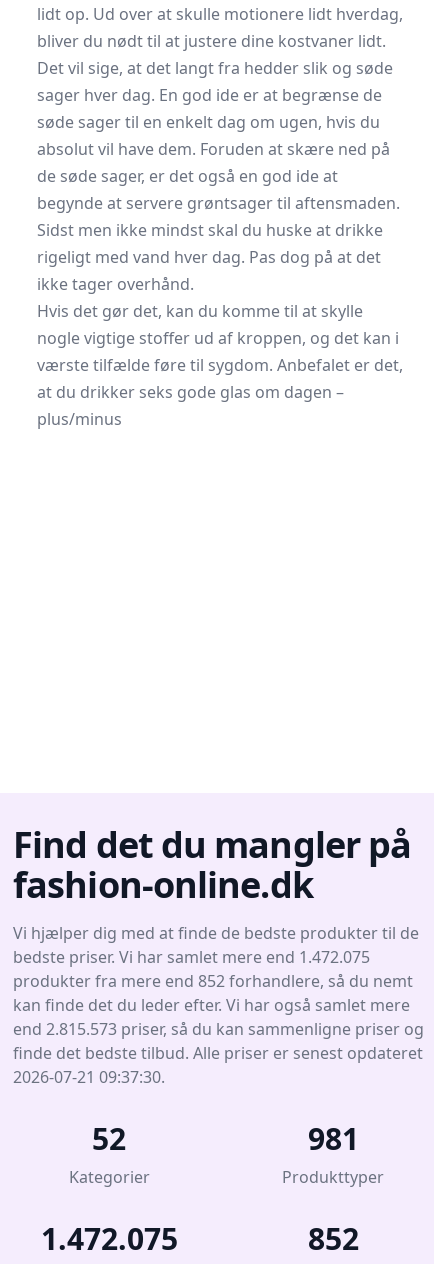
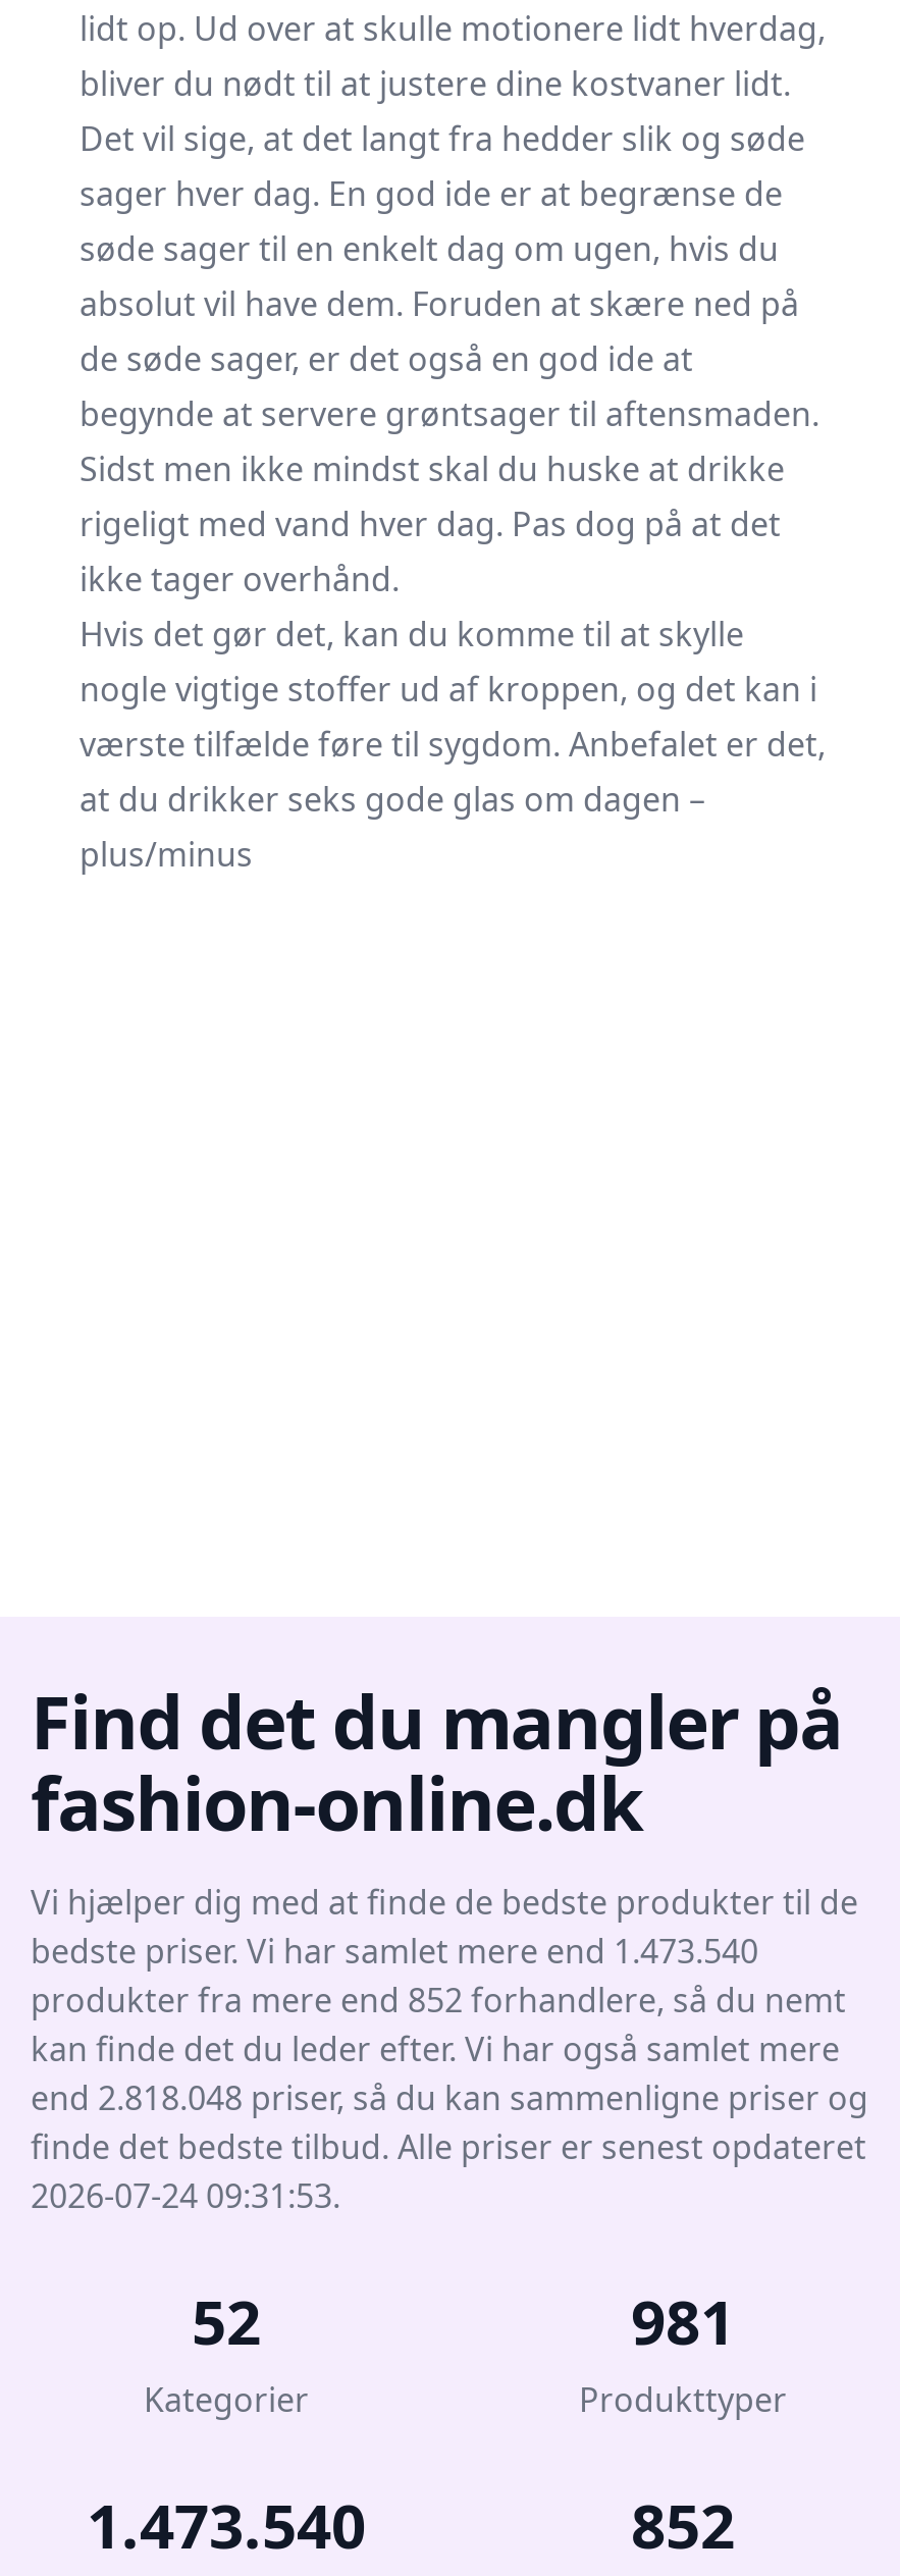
- bedste priser. Vi har samlet mere end 1.472.075
+ bedste priser. Vi har samlet mere end 1.473.540

- end 2.815.573 priser, så du kan sammenligne priser og
+ end 2.818.048 priser, så du kan sammenligne priser og

- 2026-07-21 09:37:30.
+ 2026-07-24 09:31:53.

- 1.472.075
+ 1.473.540
